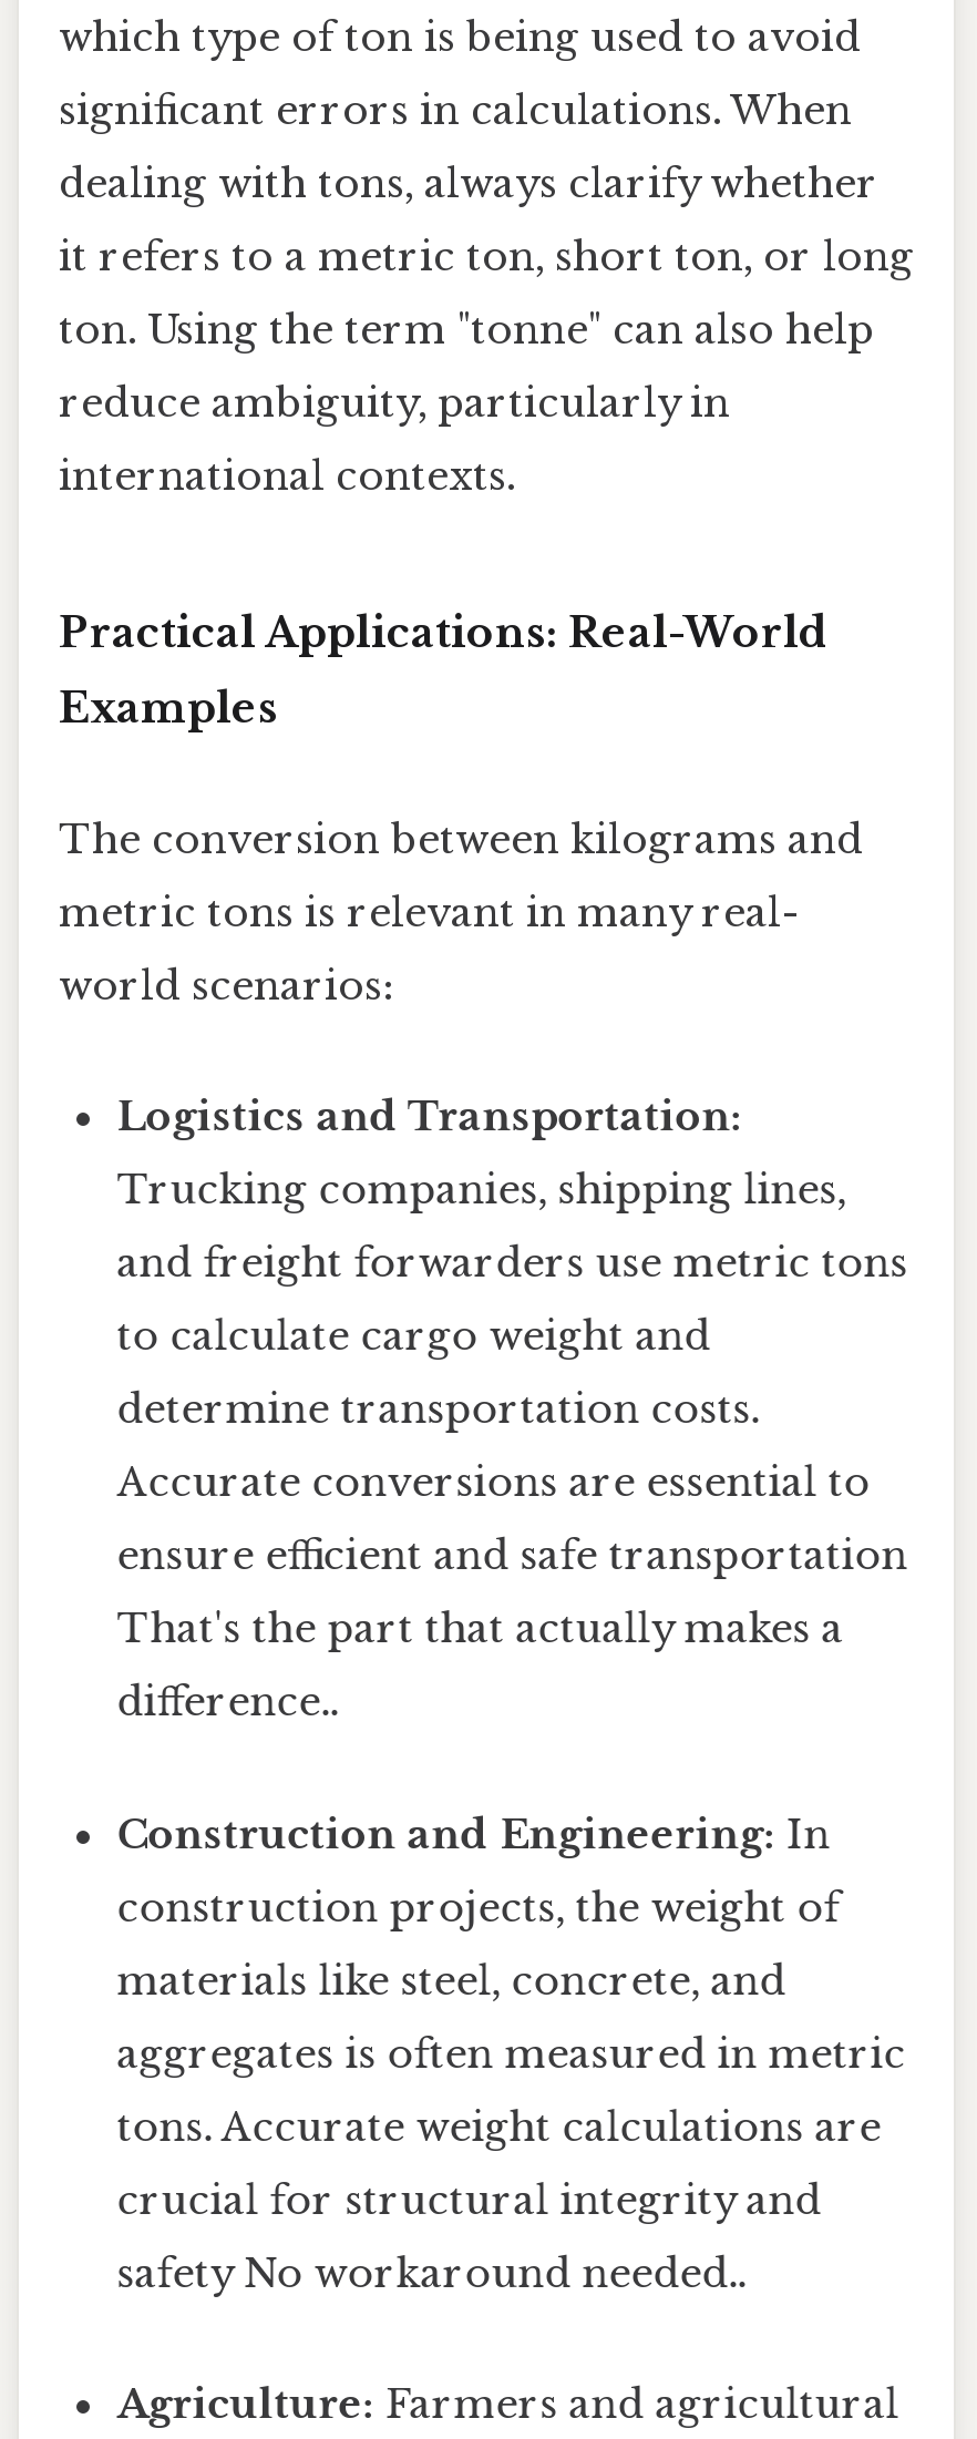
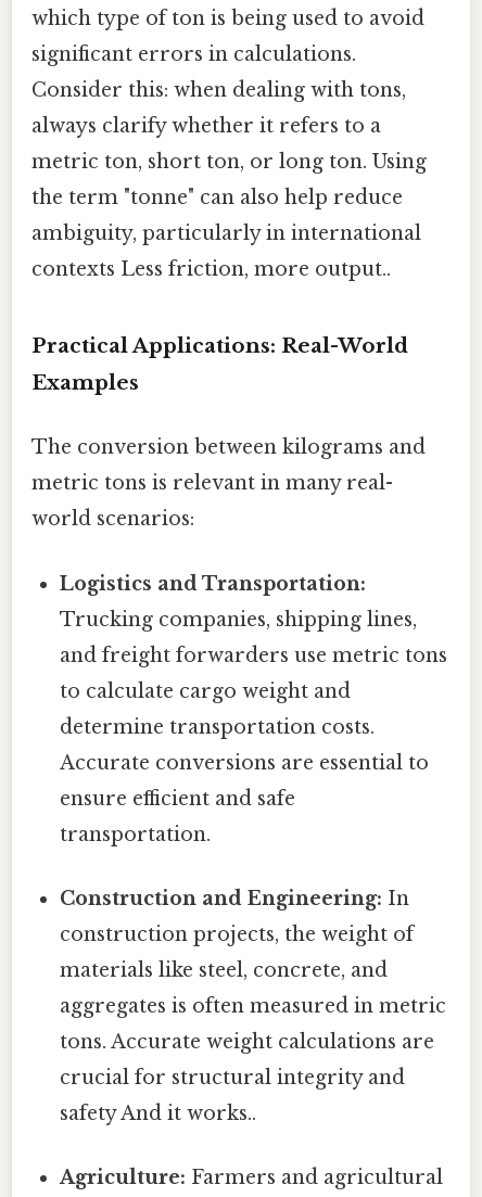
- significant errors in calculations. When
- dealing with tons, always clarify whether
- it refers to a metric ton, short ton, or long
- ton. Using the term "tonne" can also help
- reduce ambiguity, particularly in
- international contexts.
+ significant errors in calculations.
+ Consider this: when dealing with tons,
+ always clarify whether it refers to a
+ metric ton, short ton, or long ton. Using
+ the term "tonne" can also help reduce
+ ambiguity, particularly in international
+ contexts Less friction, more output..

moved down: Practical Applications: Real-World | Examples | The conversion between kilograms and | ... | determine transportation costs. | Accurate conversions are essential to

- ensure efficient and safe transportation
- That's the part that actually makes a
- difference..
+ ensure efficient and safe
+ transportation.

- safety No workaround needed..
+ safety And it works..
